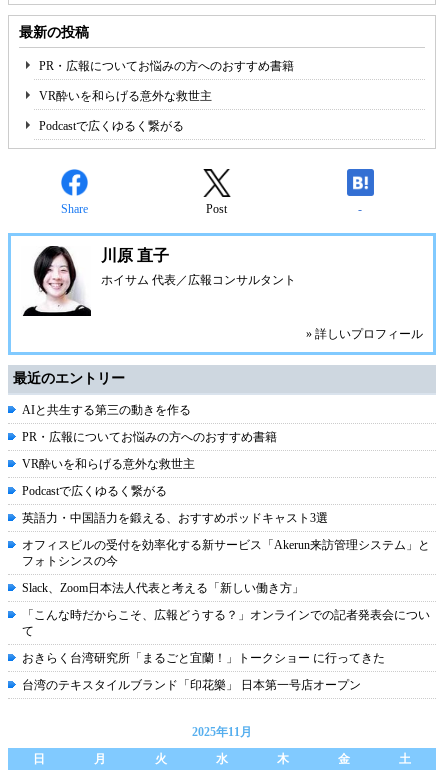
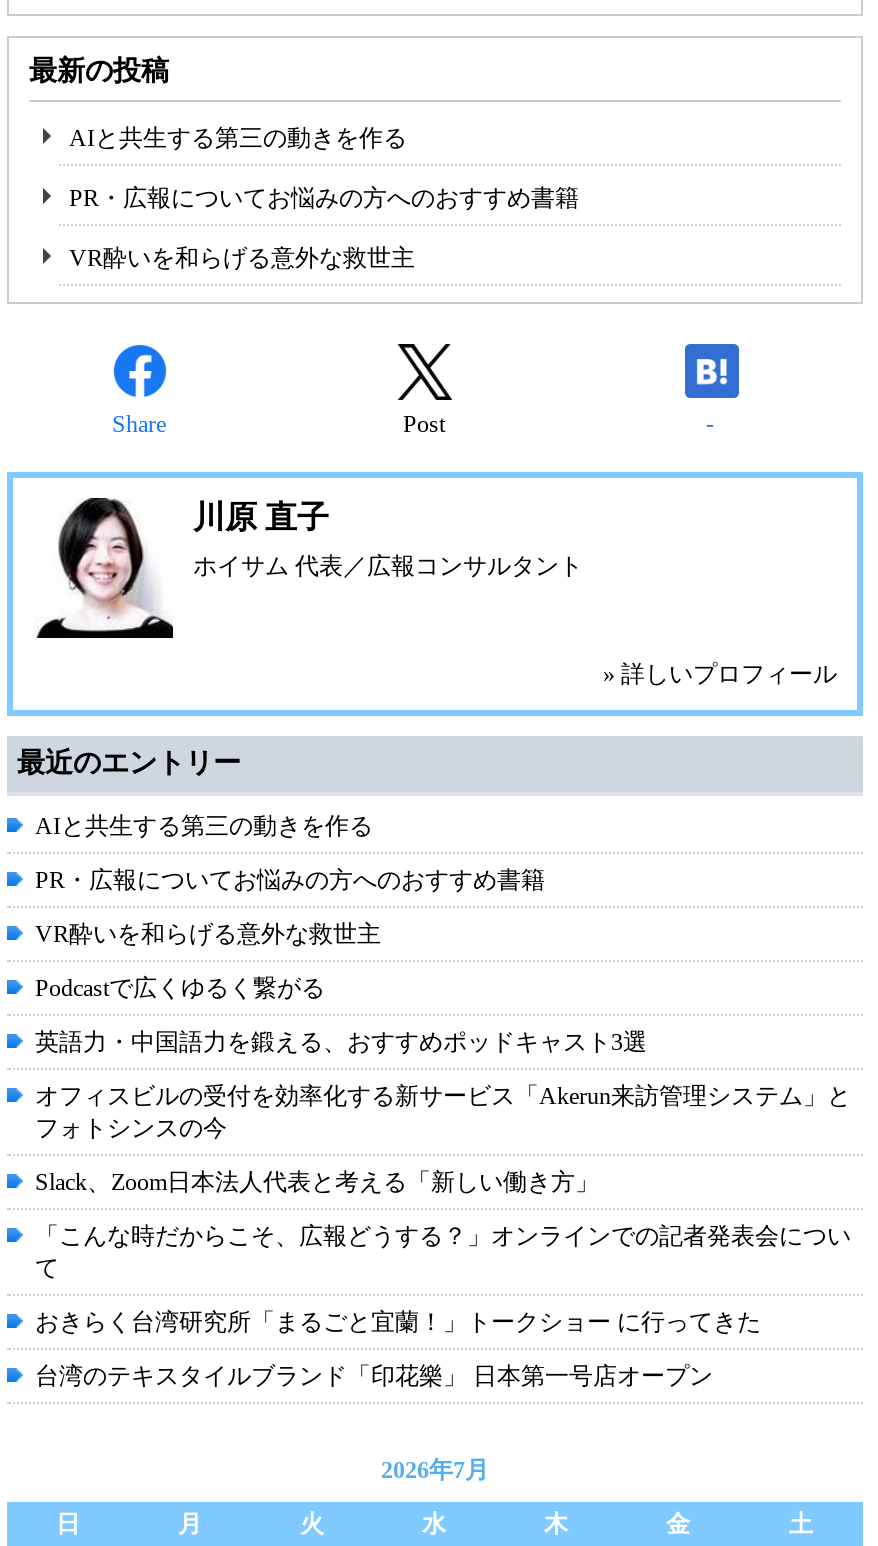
+ AIと共生する第三の動きを作る

moved down: PR・広報についてお悩みの方へのおすすめ書籍 | VR酔いを和らげる意外な救世主

- Podcastで広くゆるく繋がる

- 2025年11月
+ 2026年7月
